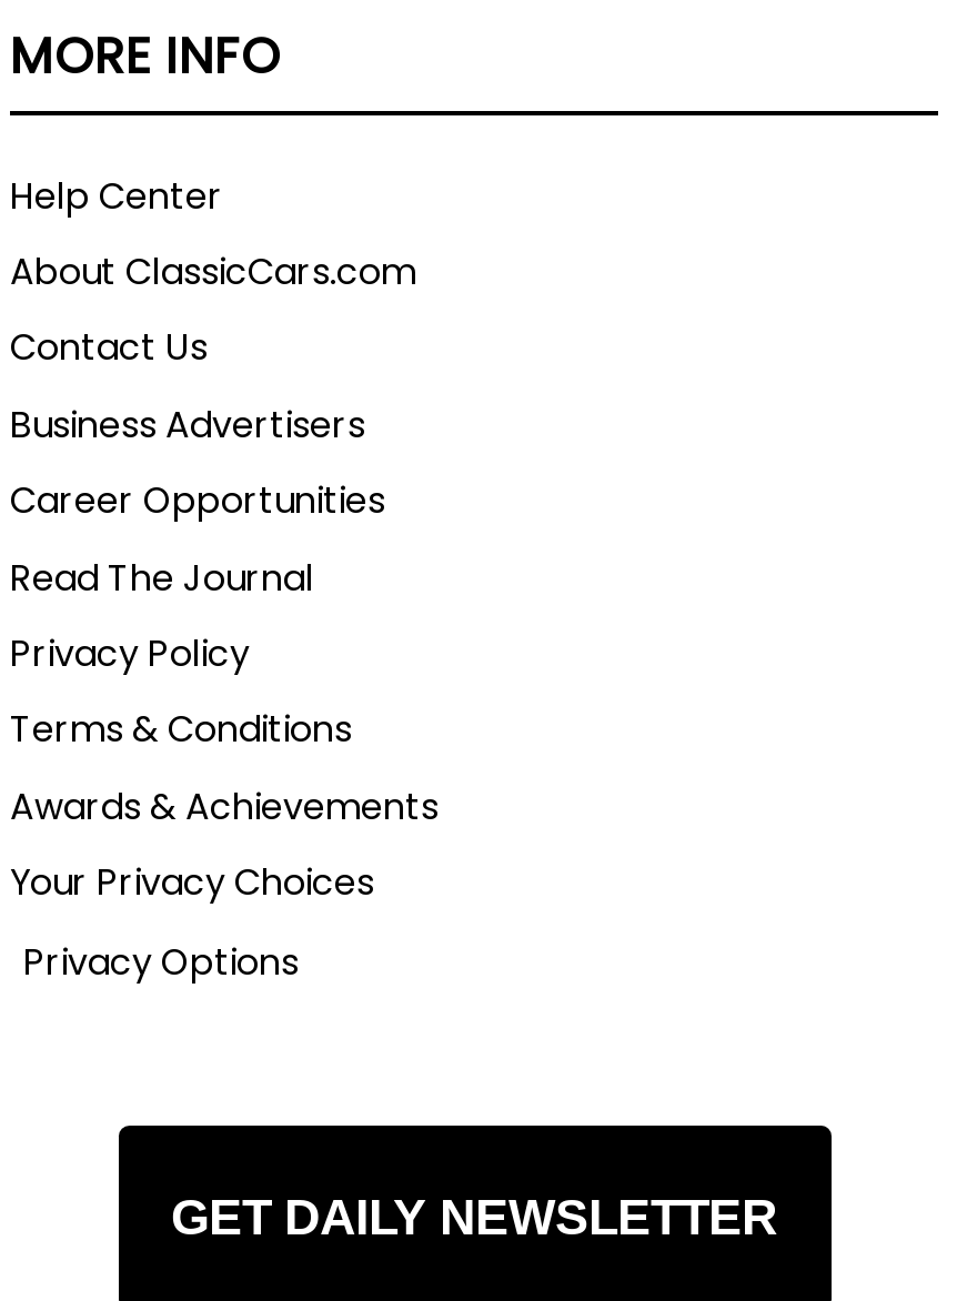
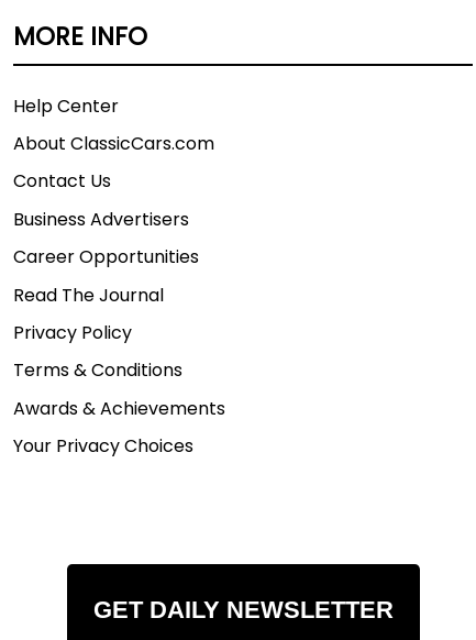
- Privacy Options
